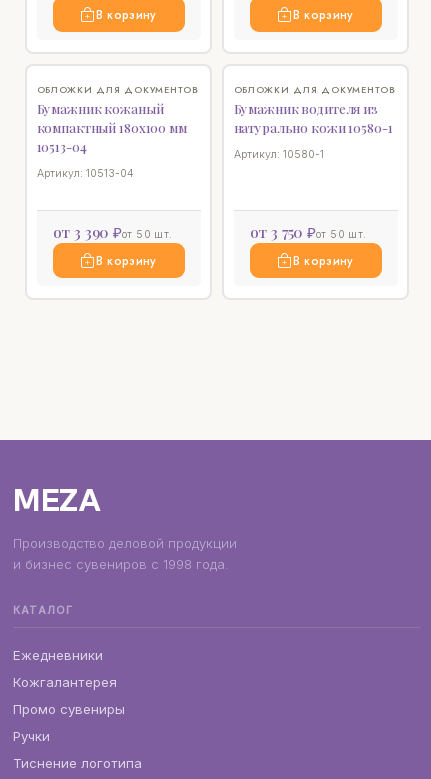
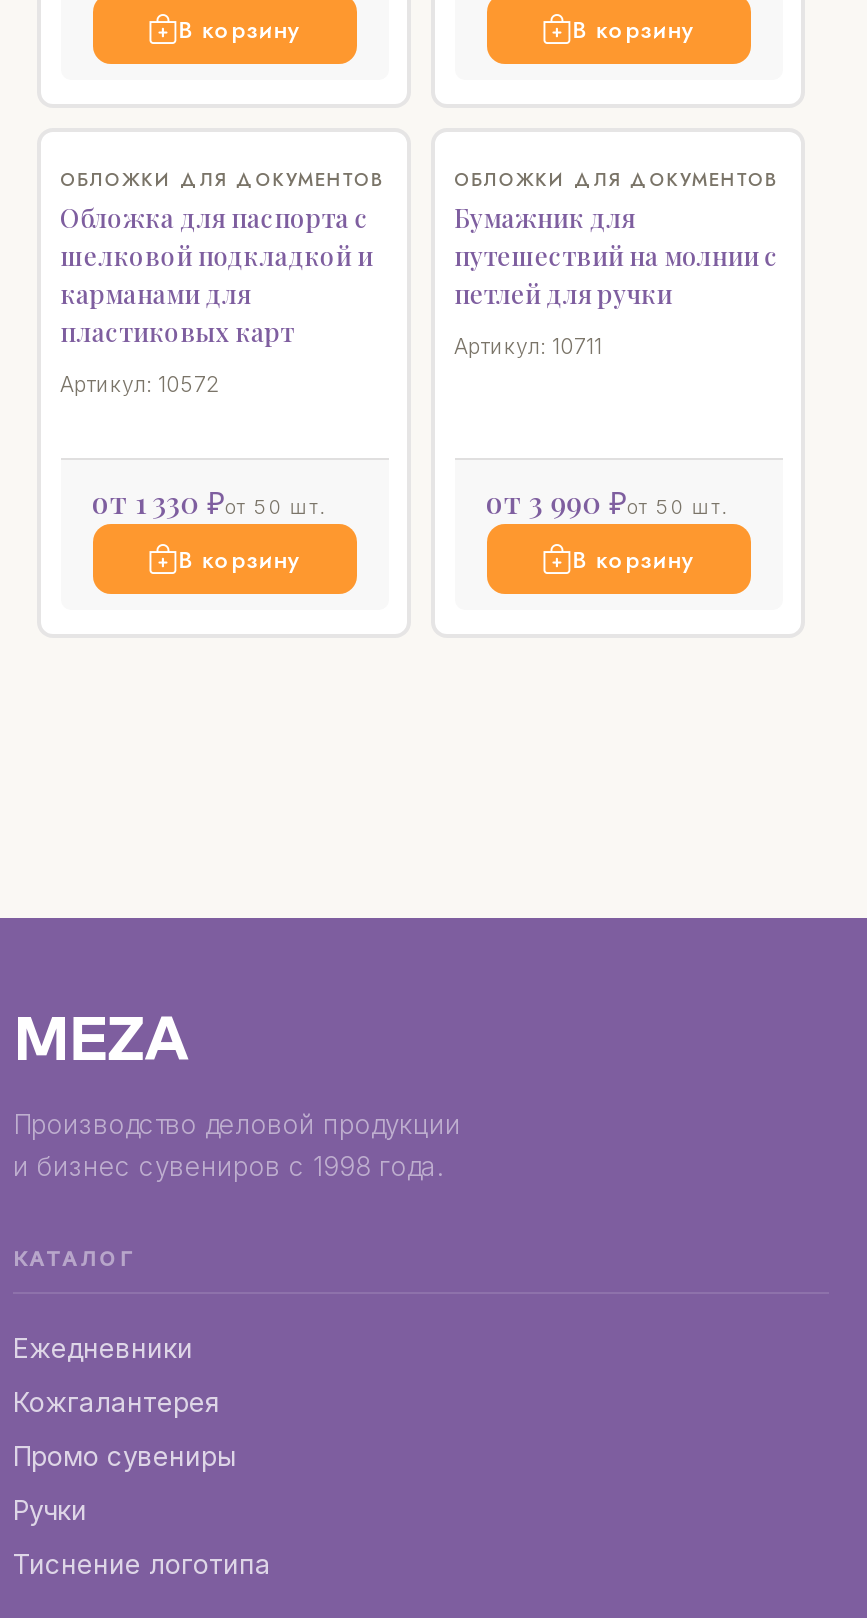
- Бумажник кожаный
- компактный 180х100 мм
- 10513-04
+ Обложка для паспорта с
+ шелковой подкладкой и
+ карманами для
+ пластиковых карт

- Бумажник водителя из
- натурально кожи 10580-1
+ Бумажник для
+ путешествий на молнии с
+ петлей для ручки

- Артикул: 10580-1
+ Артикул: 10711

- Артикул: 10513-04
+ Артикул: 10572

- от 3 390 ₽от 50 шт.
+ от 1 330 ₽от 50 шт.

- от 3 750 ₽от 50 шт.
+ от 3 990 ₽от 50 шт.
